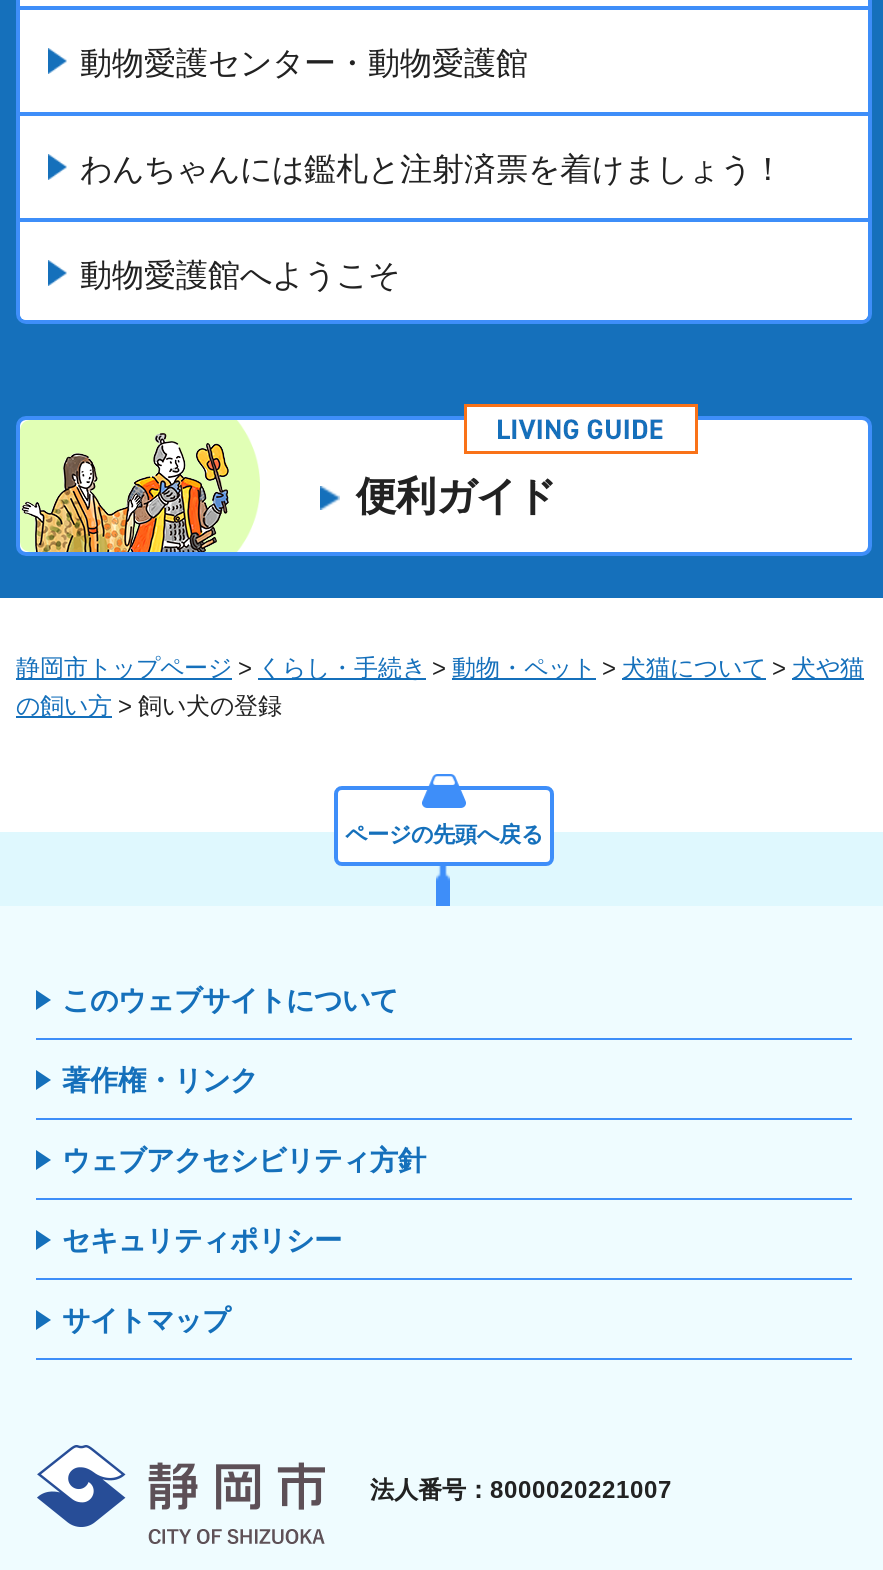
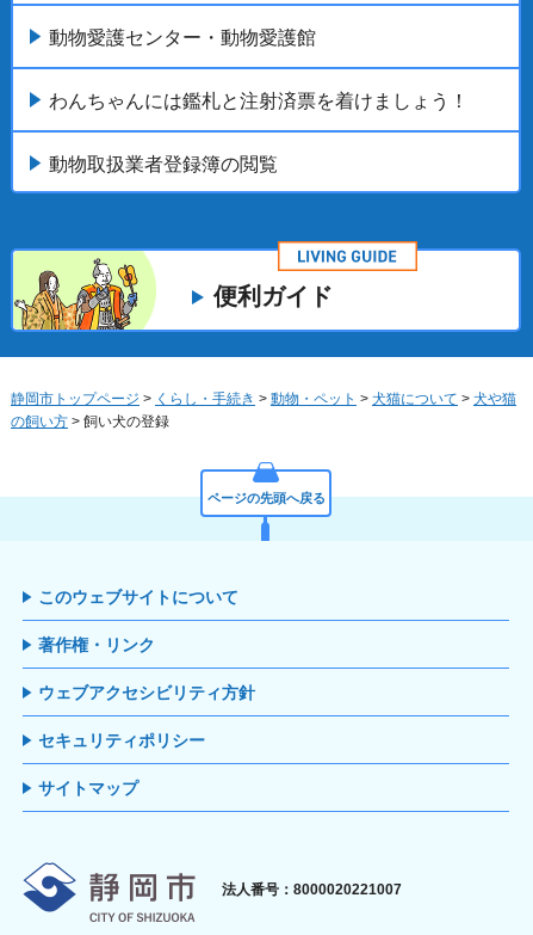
- 動物愛護館へようこそ
+ 動物取扱業者登録簿の閲覧
